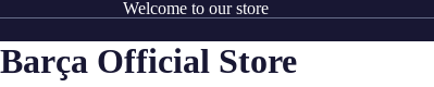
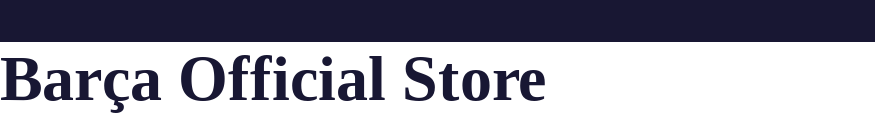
- Welcome to our store
